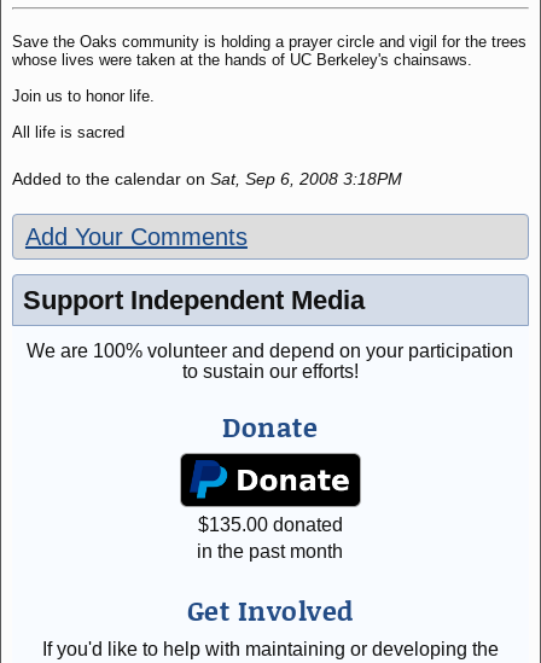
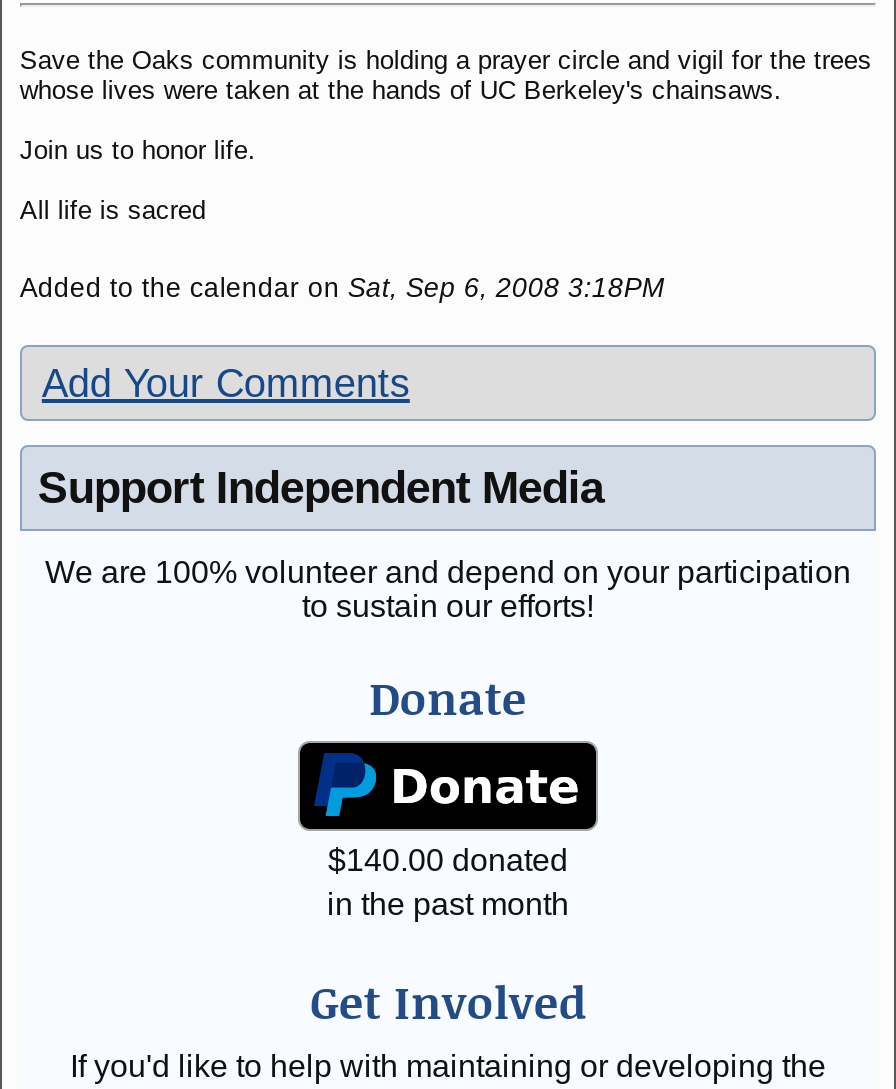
- $135.00 donated
+ $140.00 donated
